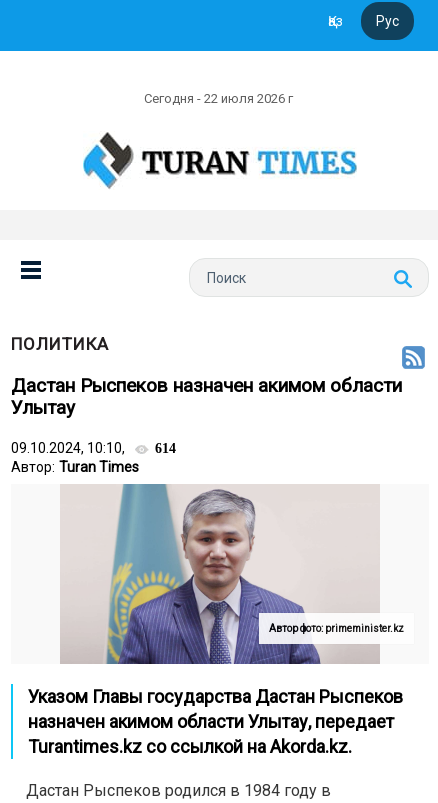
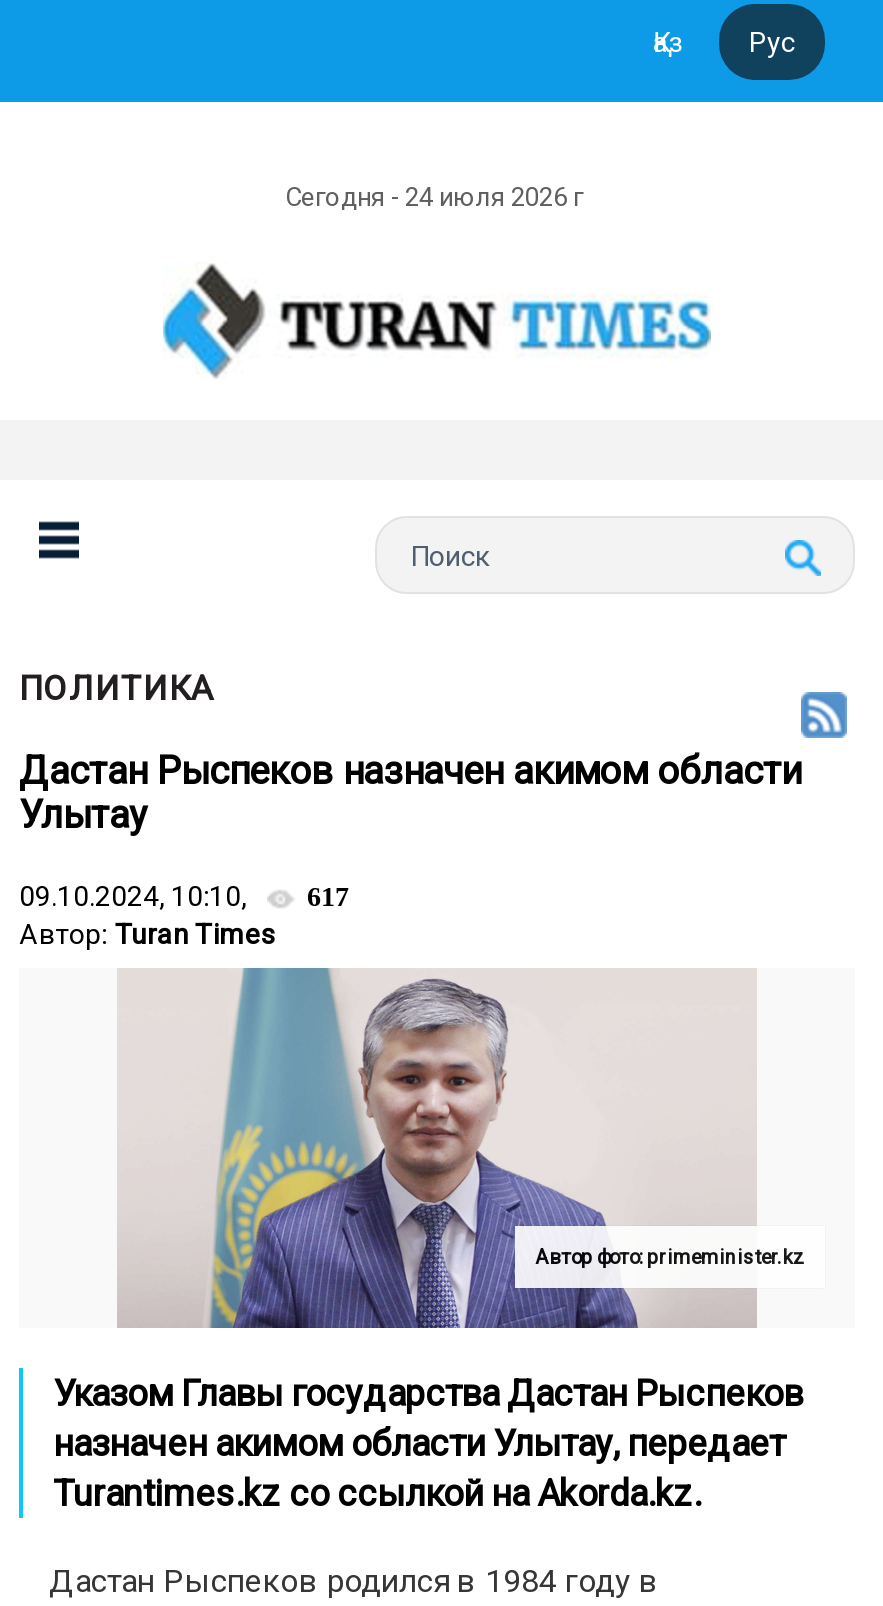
- Сегодня - 22 июля 2026 г
+ Сегодня - 24 июля 2026 г

- 09.10.2024, 10:10, 614
+ 09.10.2024, 10:10, 617
